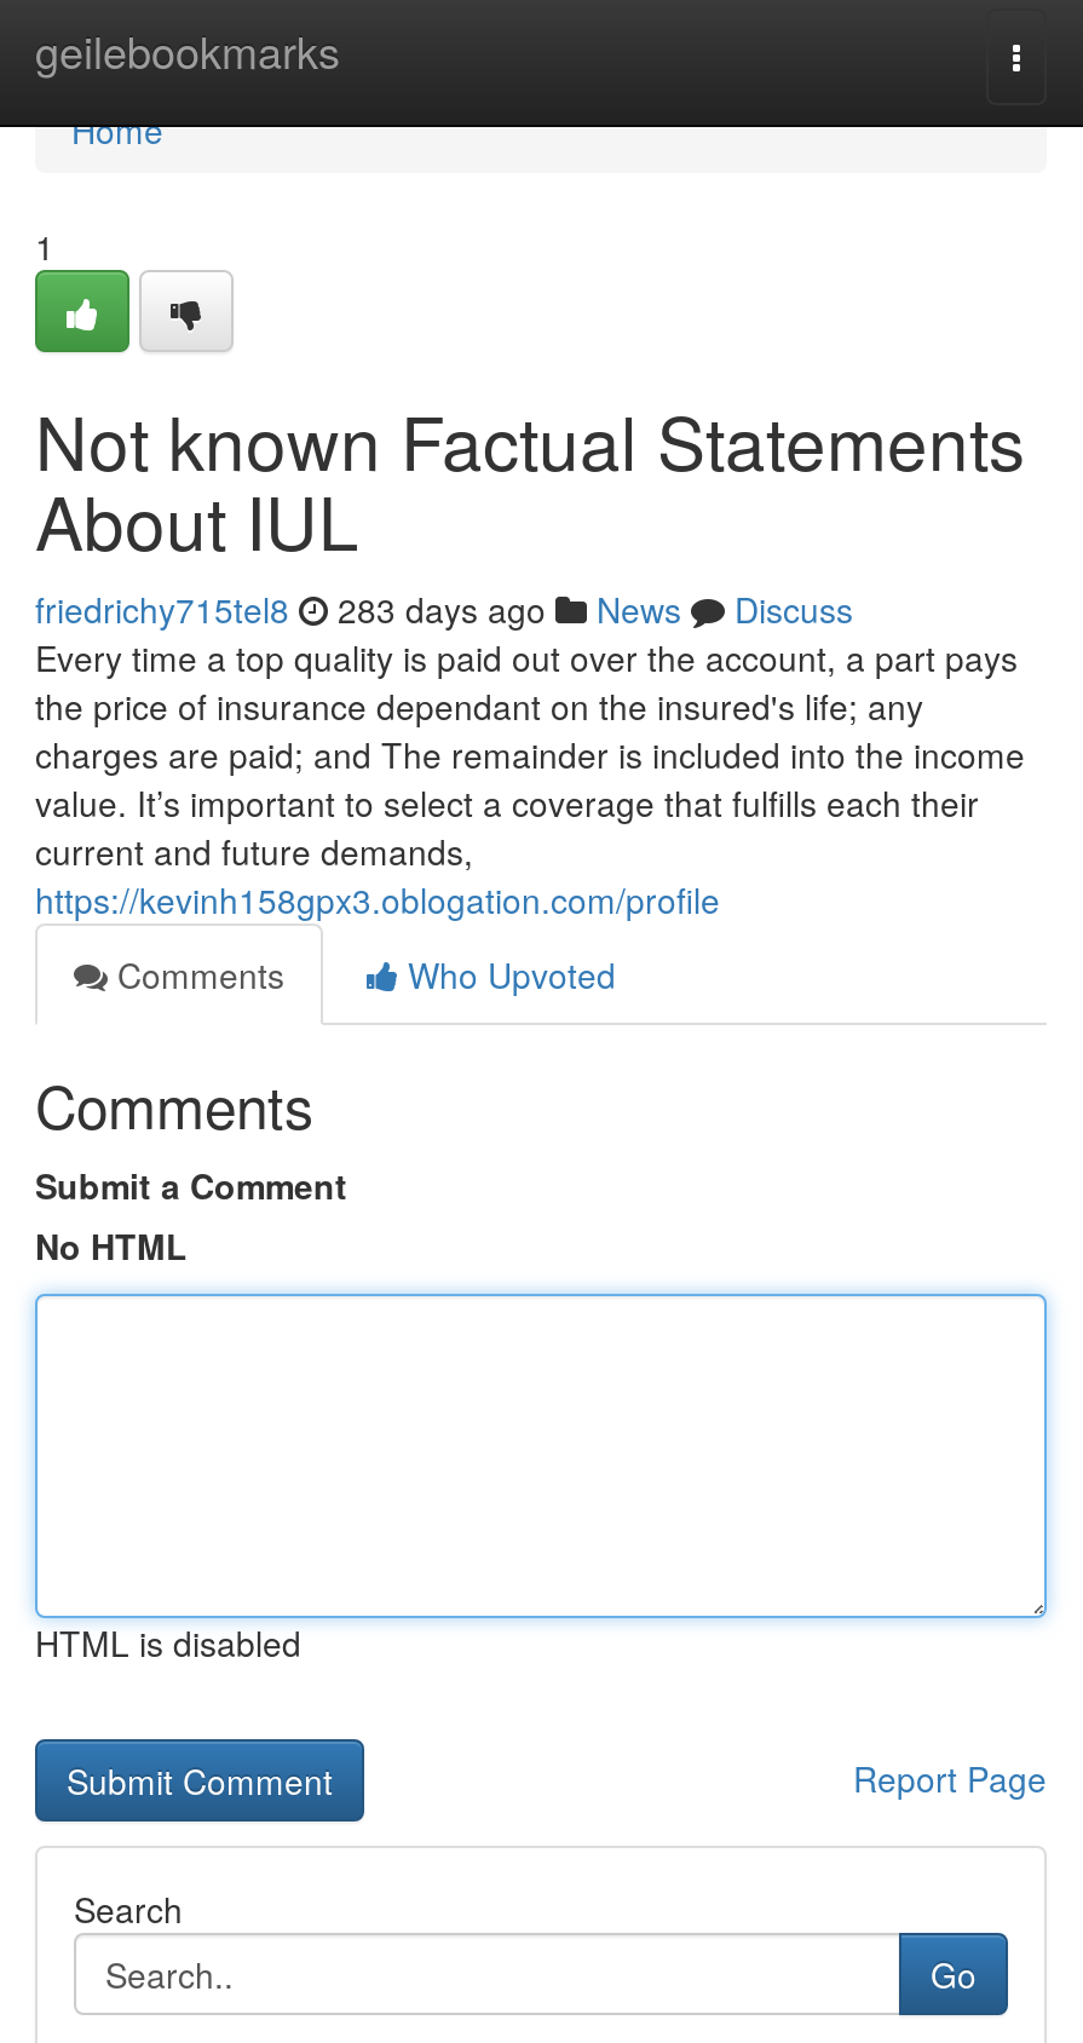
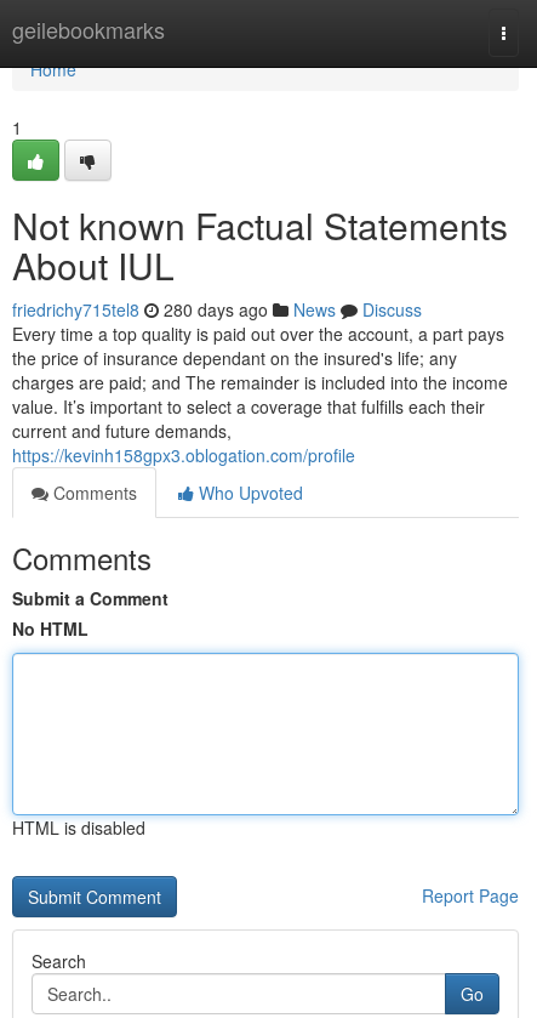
- friedrichy715tel8 283 days ago News Discuss
+ friedrichy715tel8 280 days ago News Discuss
